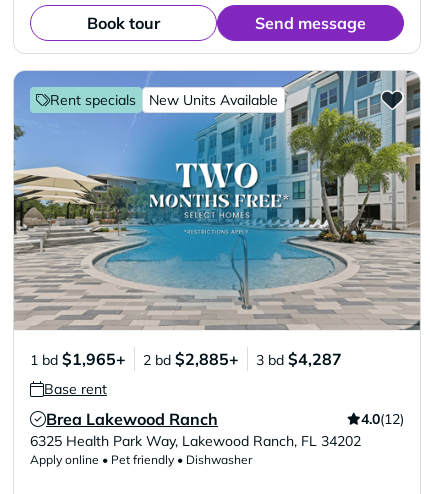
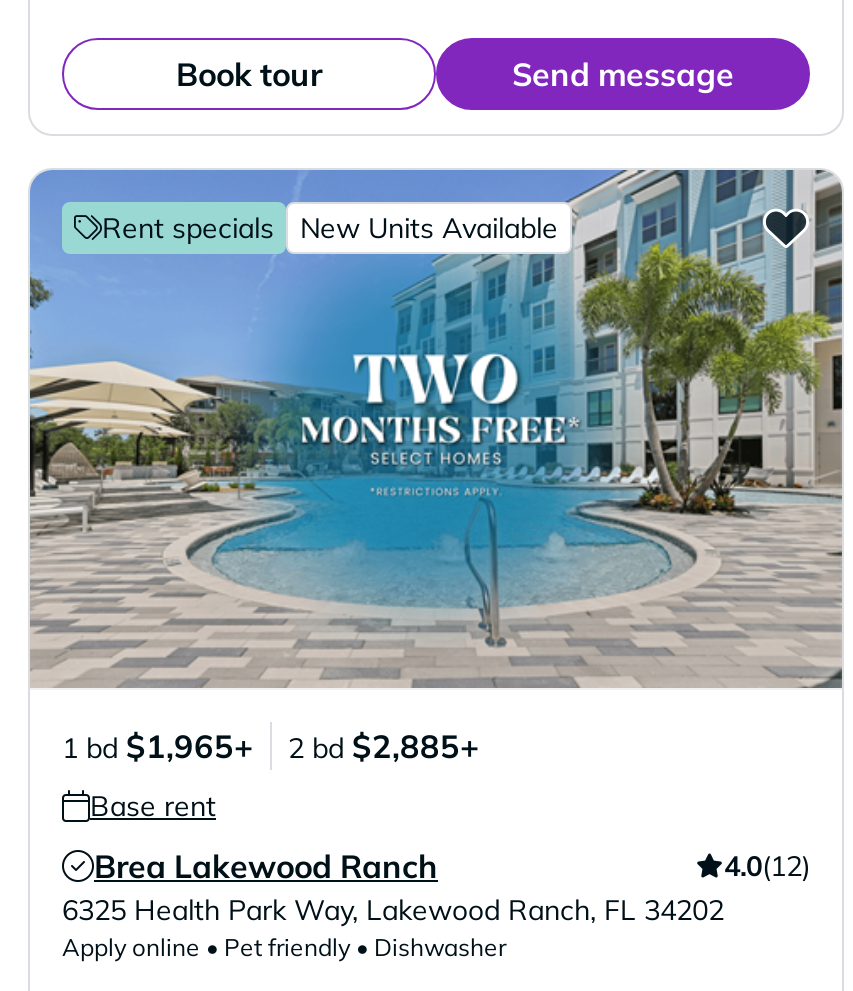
- 3 bd $4,287
